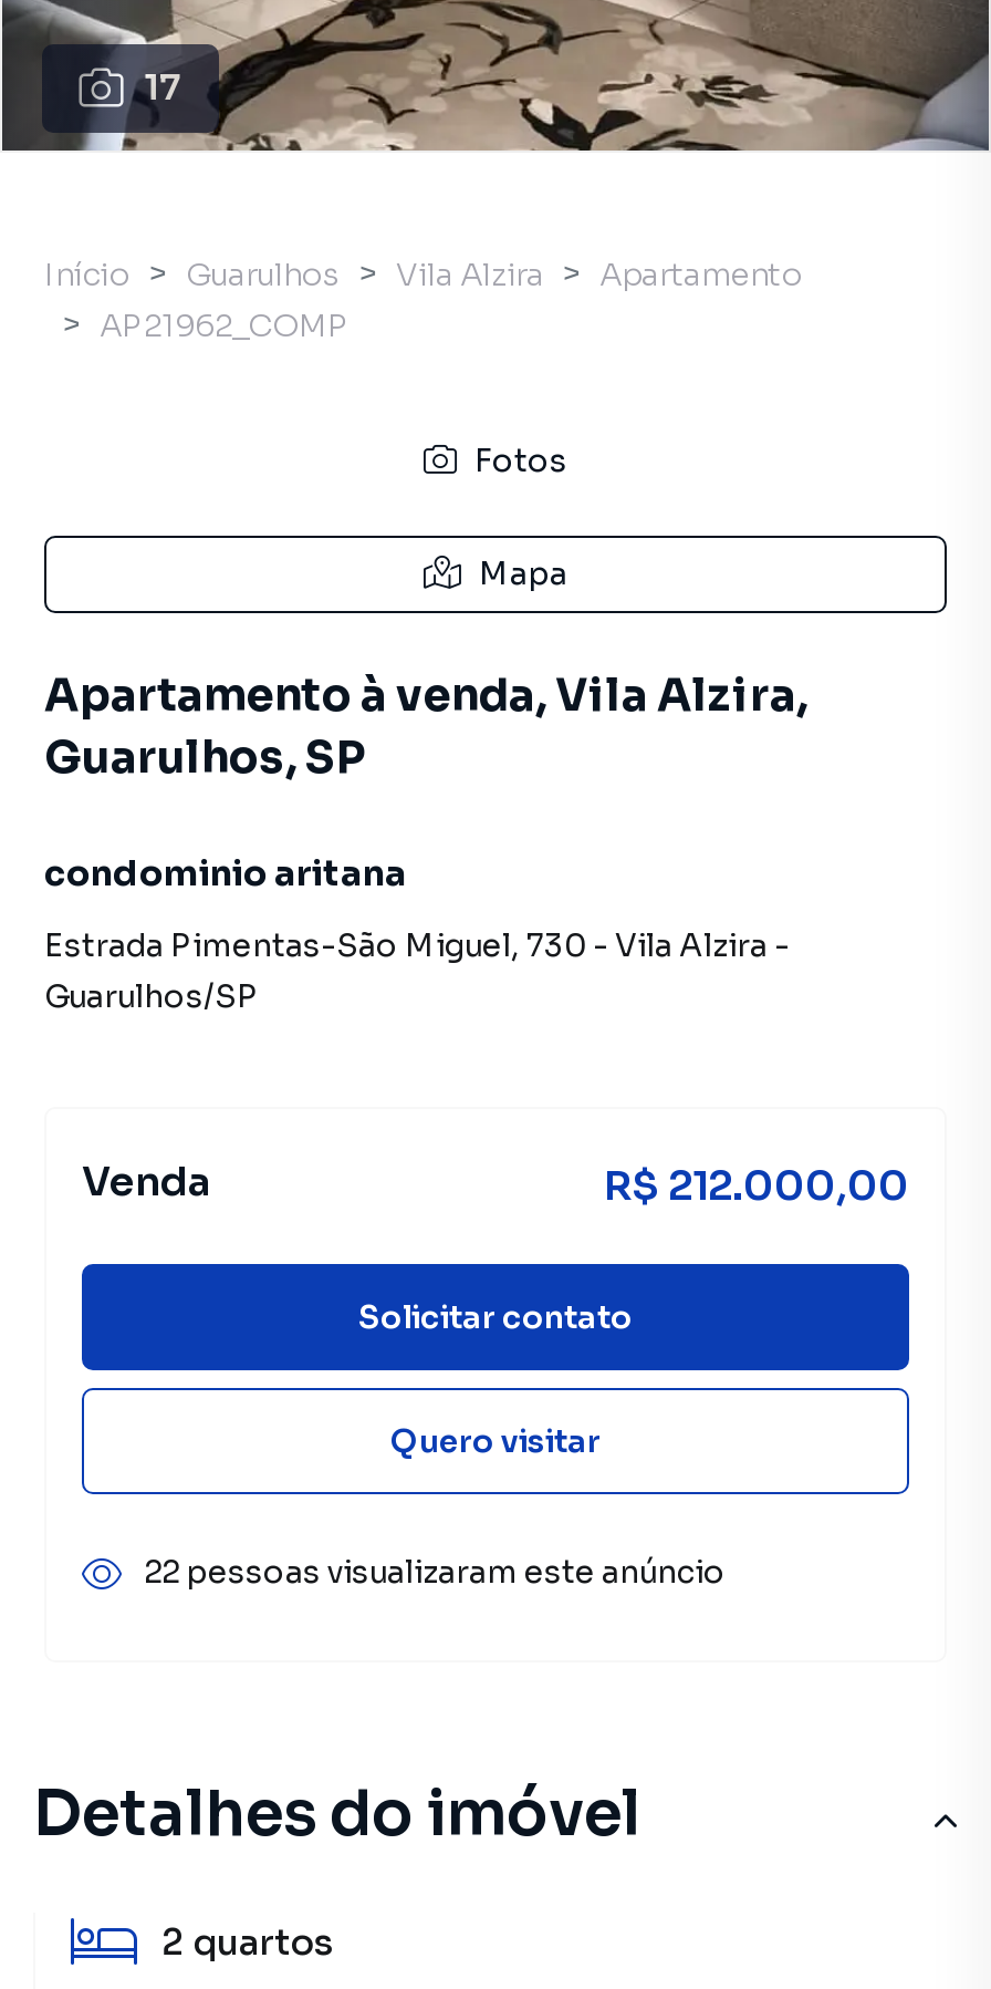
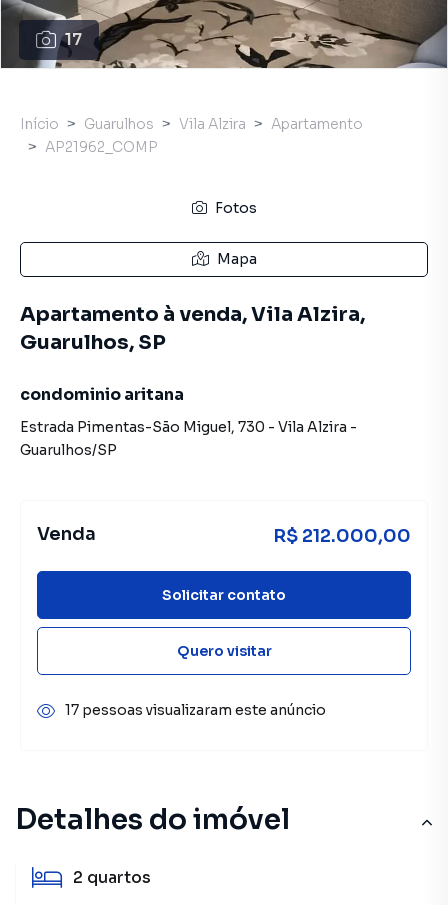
- 22 pessoas visualizaram este anúncio
+ 17 pessoas visualizaram este anúncio
